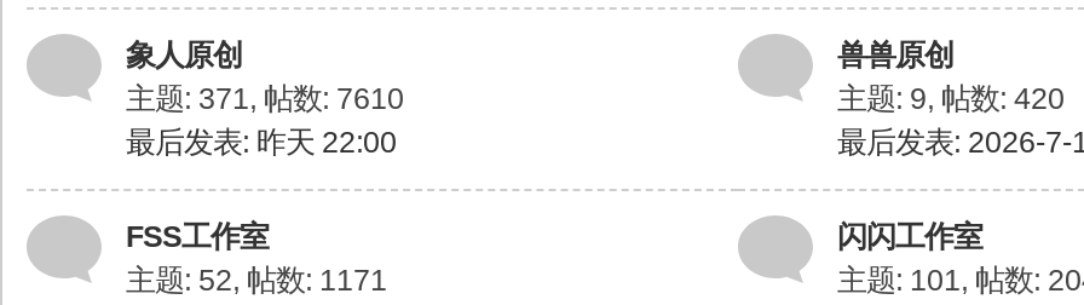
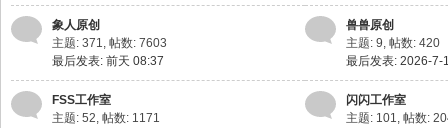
- 主题: 371,帖数: 7610
+ 主题: 371,帖数: 7603

- 最后发表:昨天 22:00
+ 最后发表:前天 08:37
